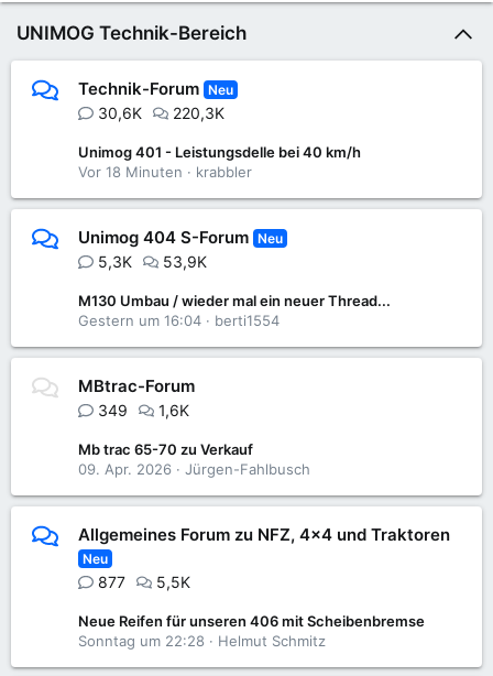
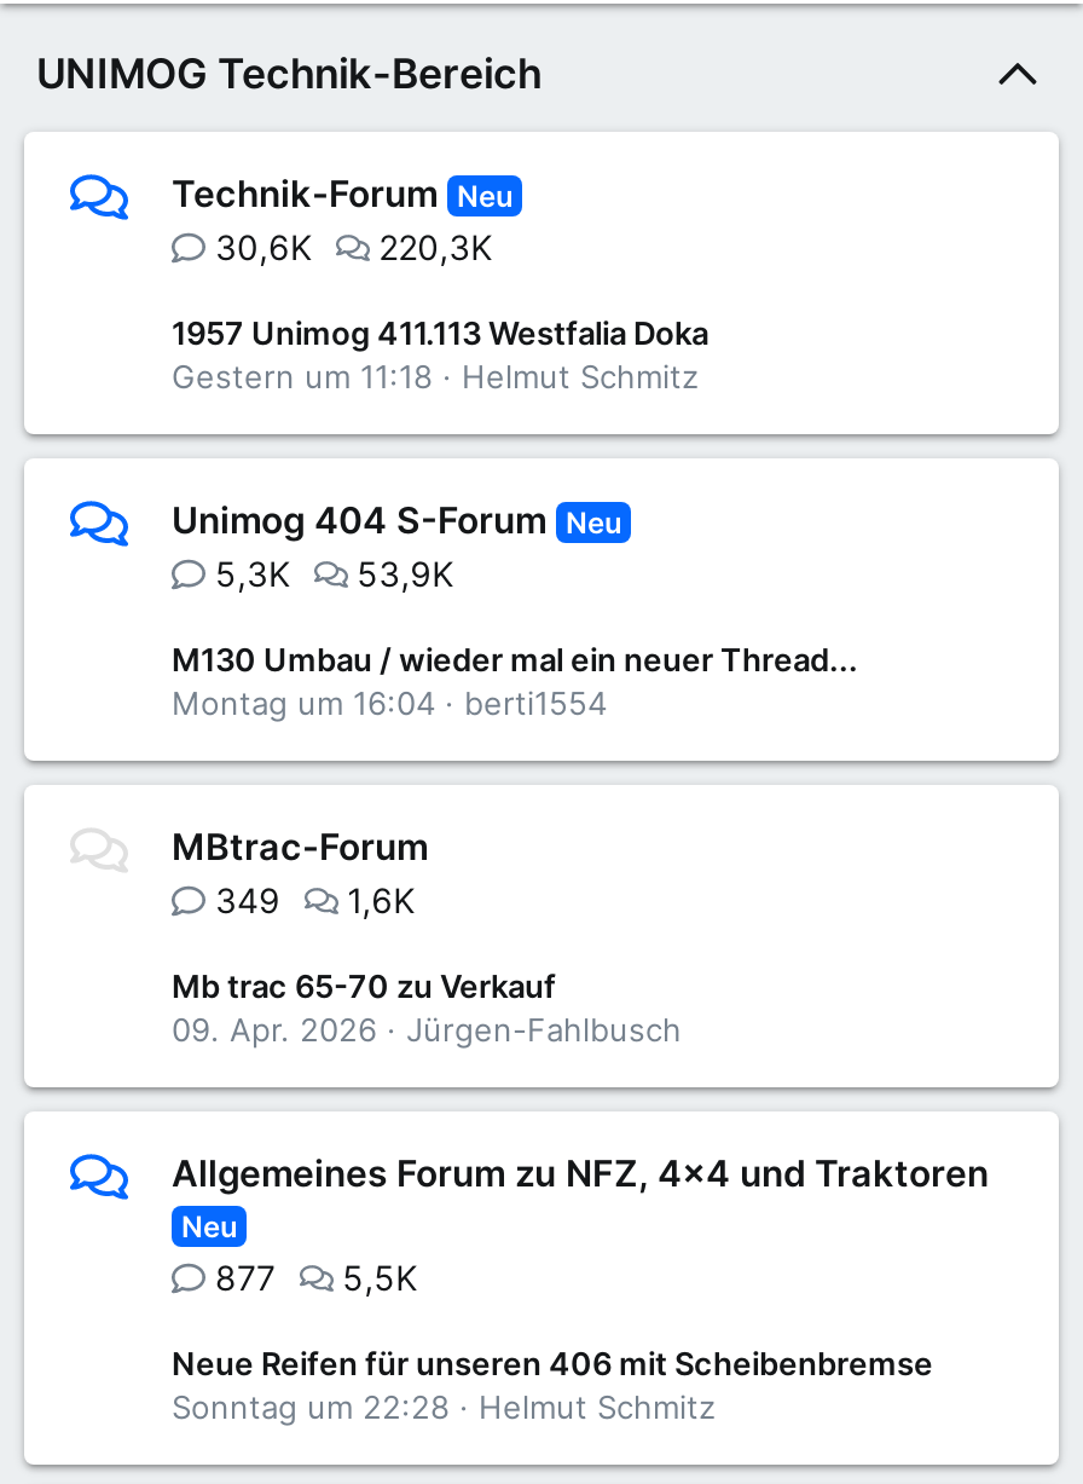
- Unimog 401 - Leistungsdelle bei 40 km/h
- Vor 18 Minuten
- krabbler
+ 1957 Unimog 411.113 Westfalia Doka
+ Gestern um 11:18
+ Helmut Schmitz

- Gestern um 16:04 berti1554
+ Montag um 16:04 berti1554
